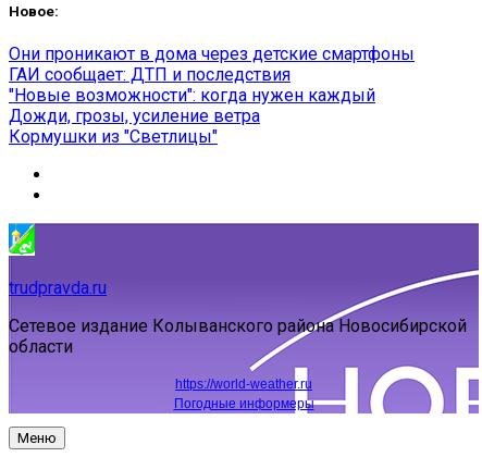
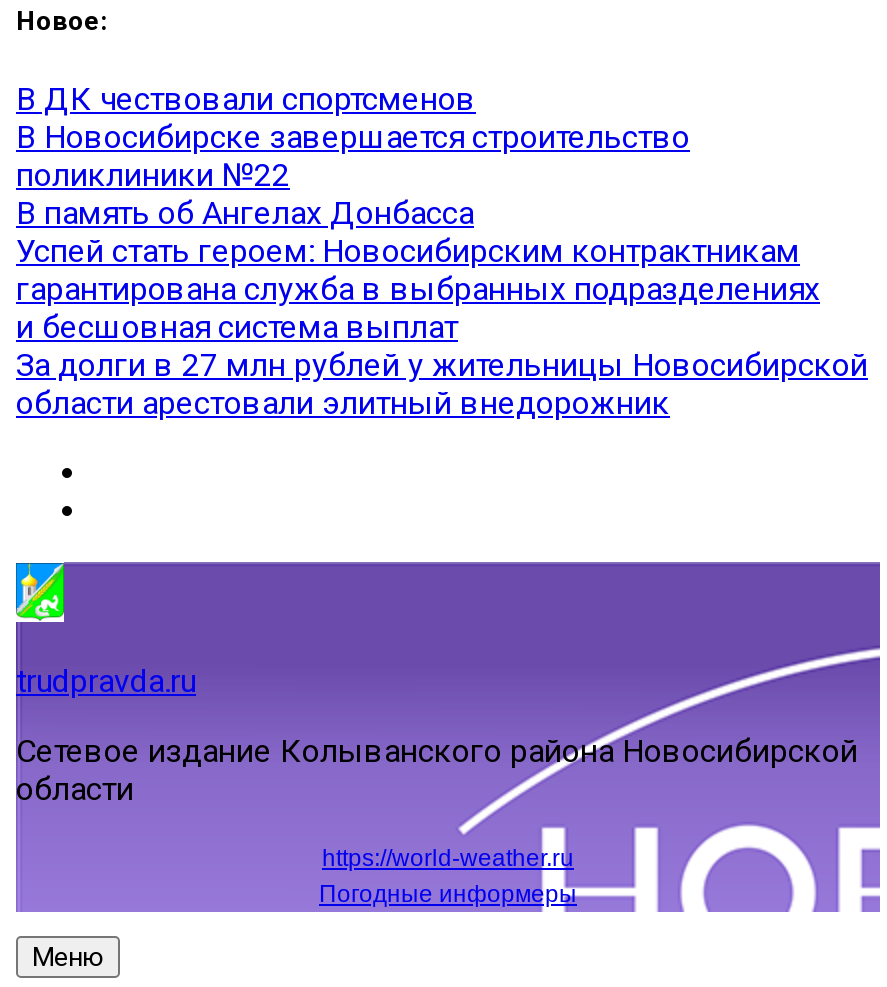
- Они проникают в дома через детские смартфоны
- ГАИ сообщает: ДТП и последствия
- "Новые возможности": когда нужен каждый
- Дожди, грозы, усиление ветра
- Кормушки из "Светлицы"
+ В ДК чествовали спортсменов
+ В Новосибирске завершается строительство
+ поликлиники №22
+ В память об Ангелах Донбасса
+ Успей стать героем: Новосибирским контрактникам
+ гарантирована служба в выбранных подразделениях
+ и бесшовная система выплат
+ За долги в 27 млн рублей у жительницы Новосибирской
+ области арестовали элитный внедорожник
